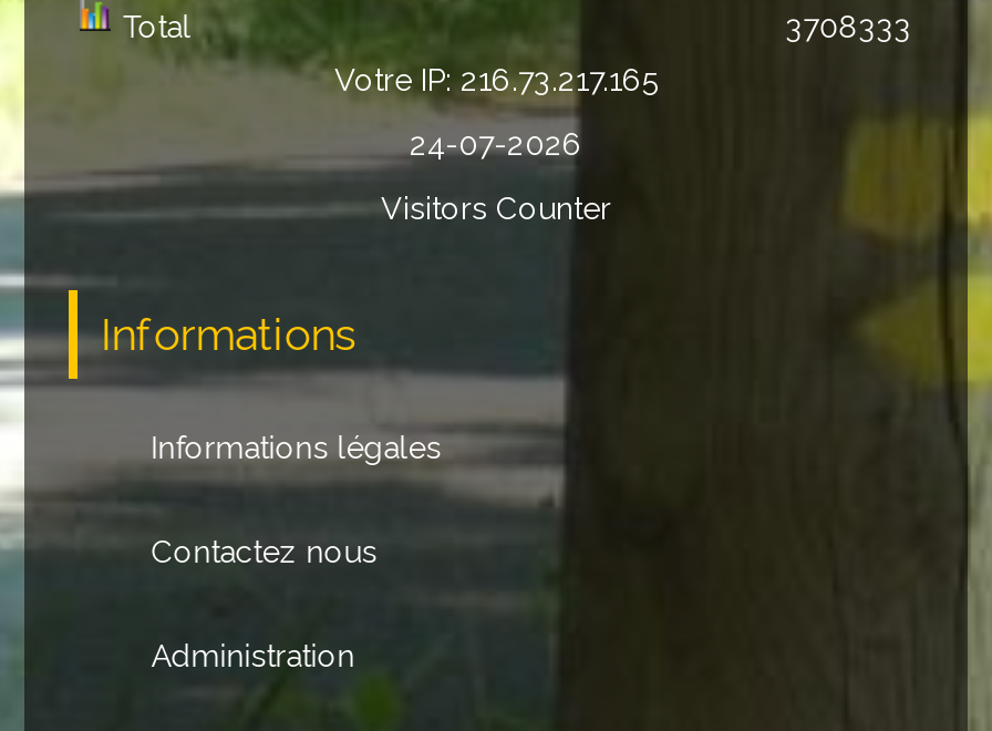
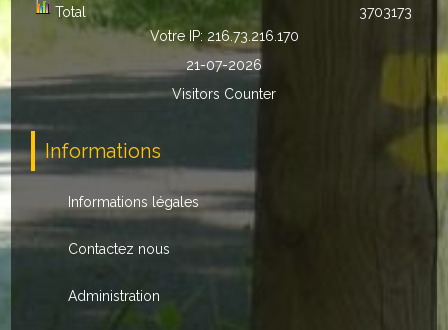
- 3708333
+ 3703173

- Votre IP: 216.73.217.165
+ Votre IP: 216.73.216.170

- 24-07-2026
+ 21-07-2026
